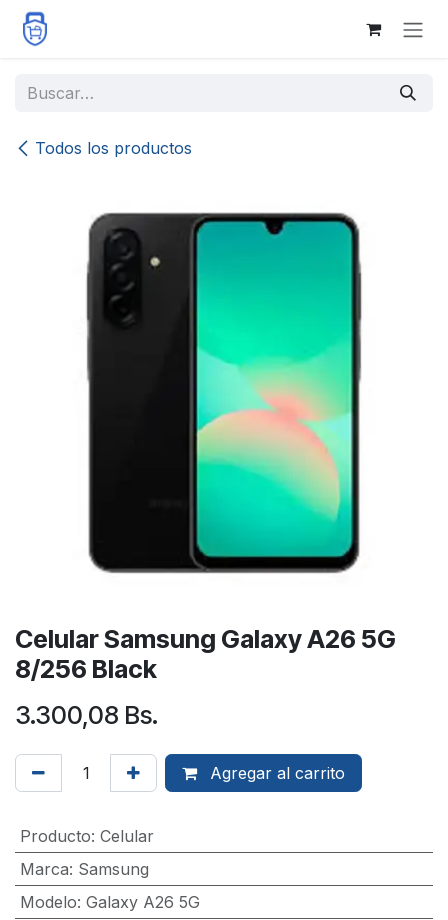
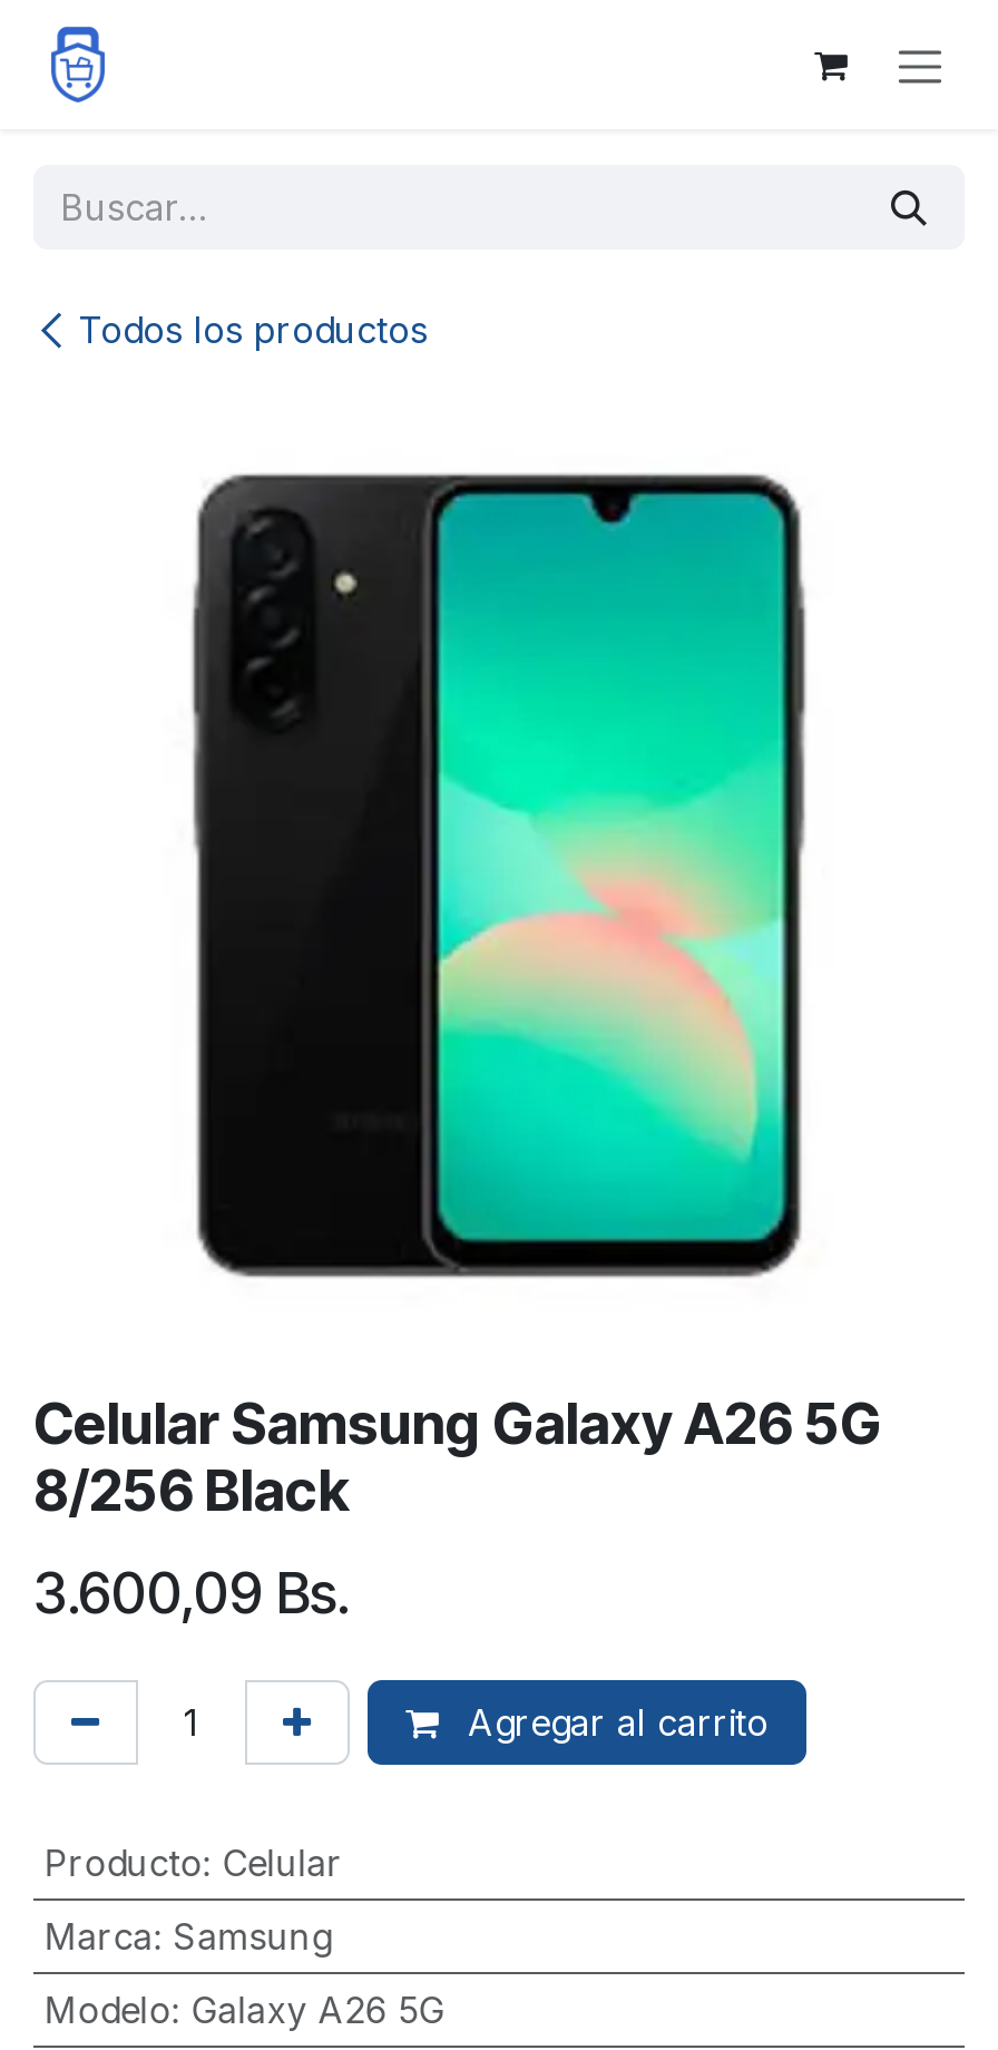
- 3.300,08 Bs.
+ 3.600,09 Bs.
